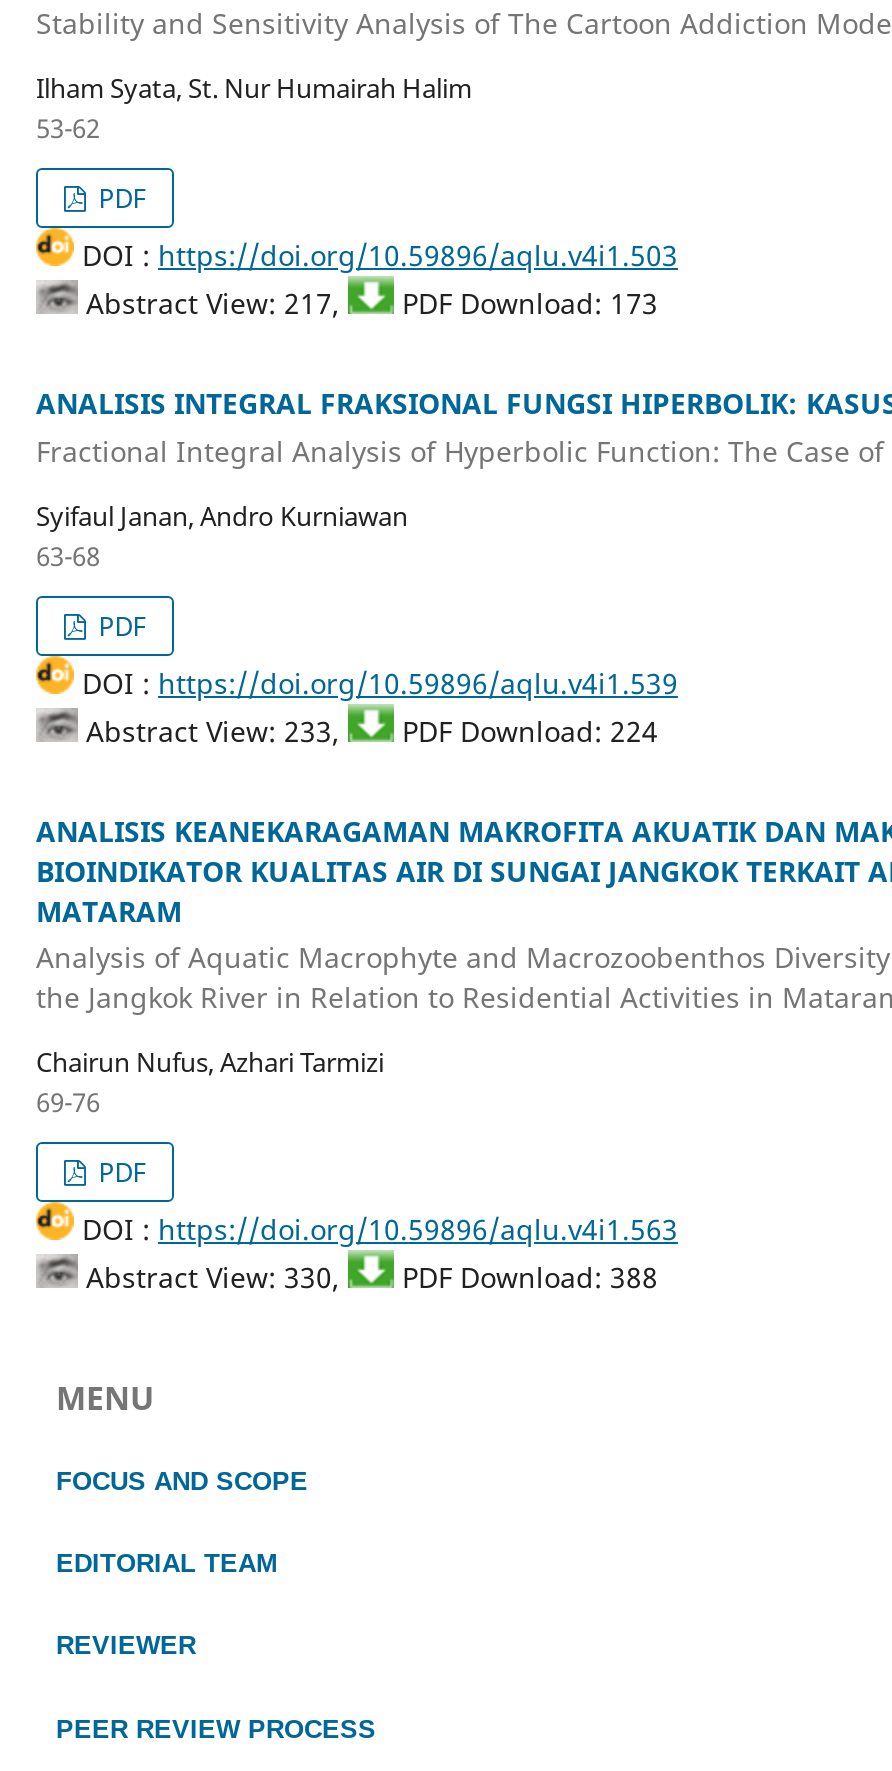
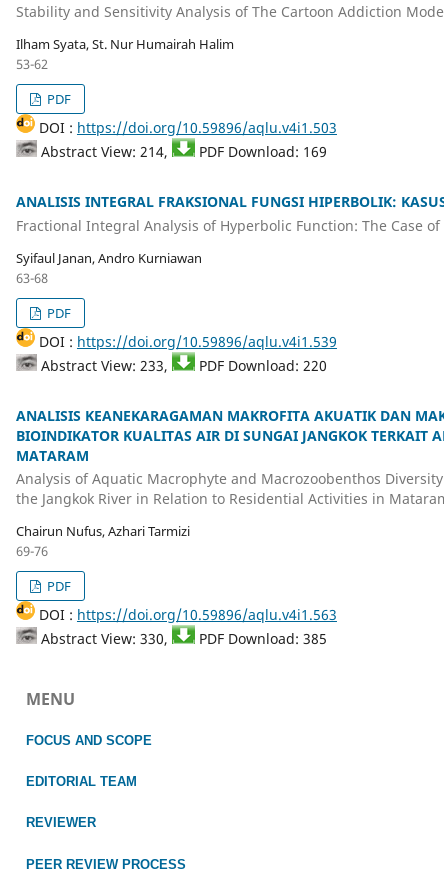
- Abstract View: 217,
+ Abstract View: 214,

- PDF Download: 173
+ PDF Download: 169

- Abstract View: 233, PDF Download: 224
+ Abstract View: 233, PDF Download: 220

- Abstract View: 330, PDF Download: 388
+ Abstract View: 330, PDF Download: 385
